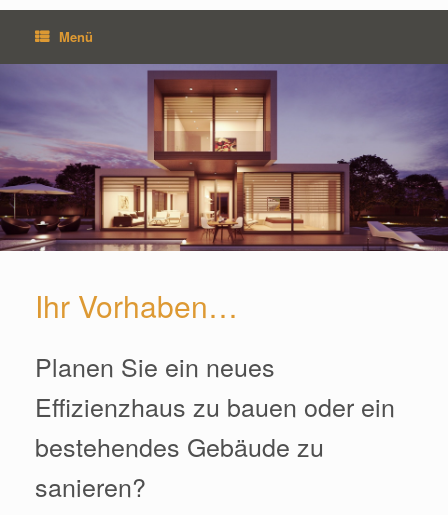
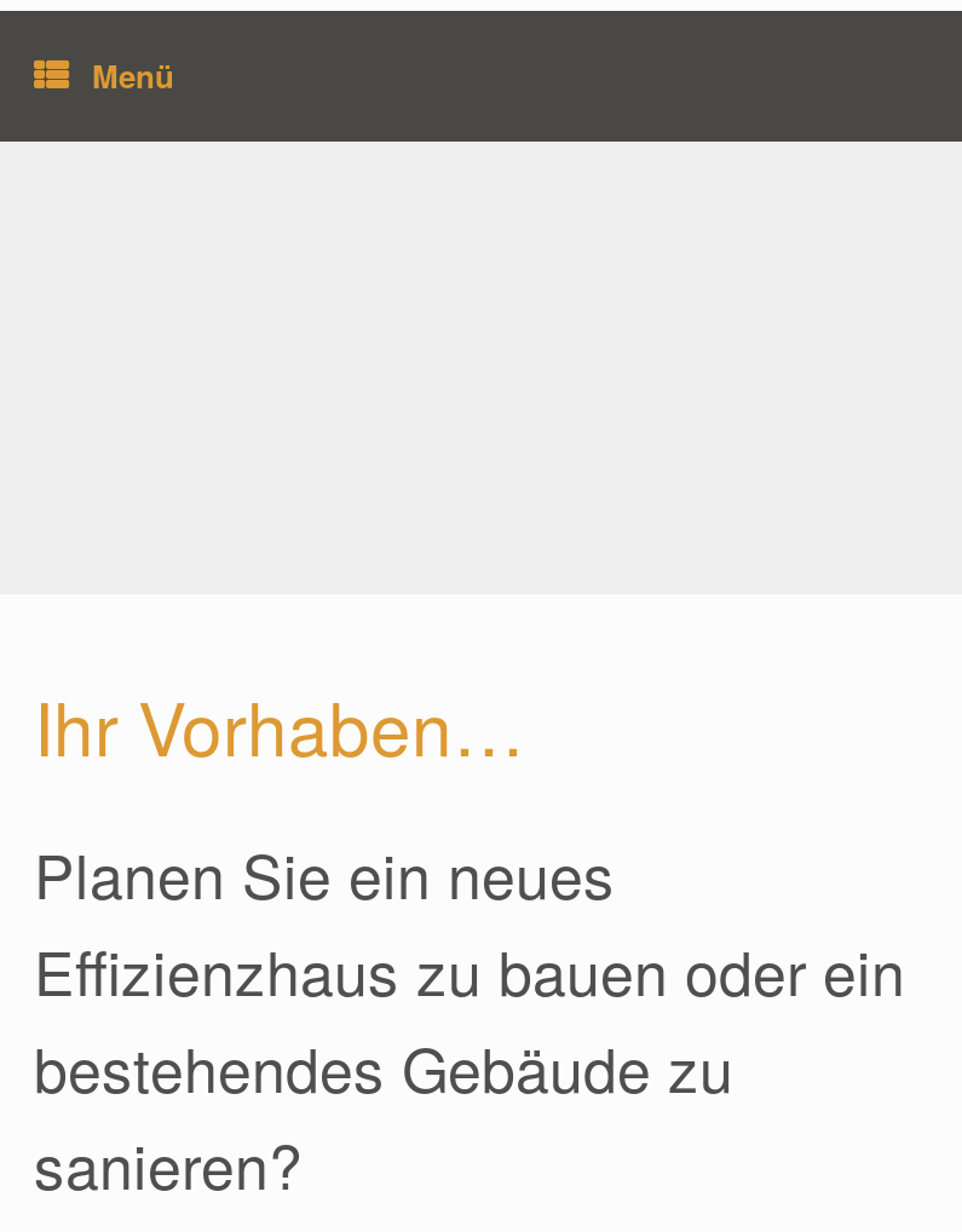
- [image]
